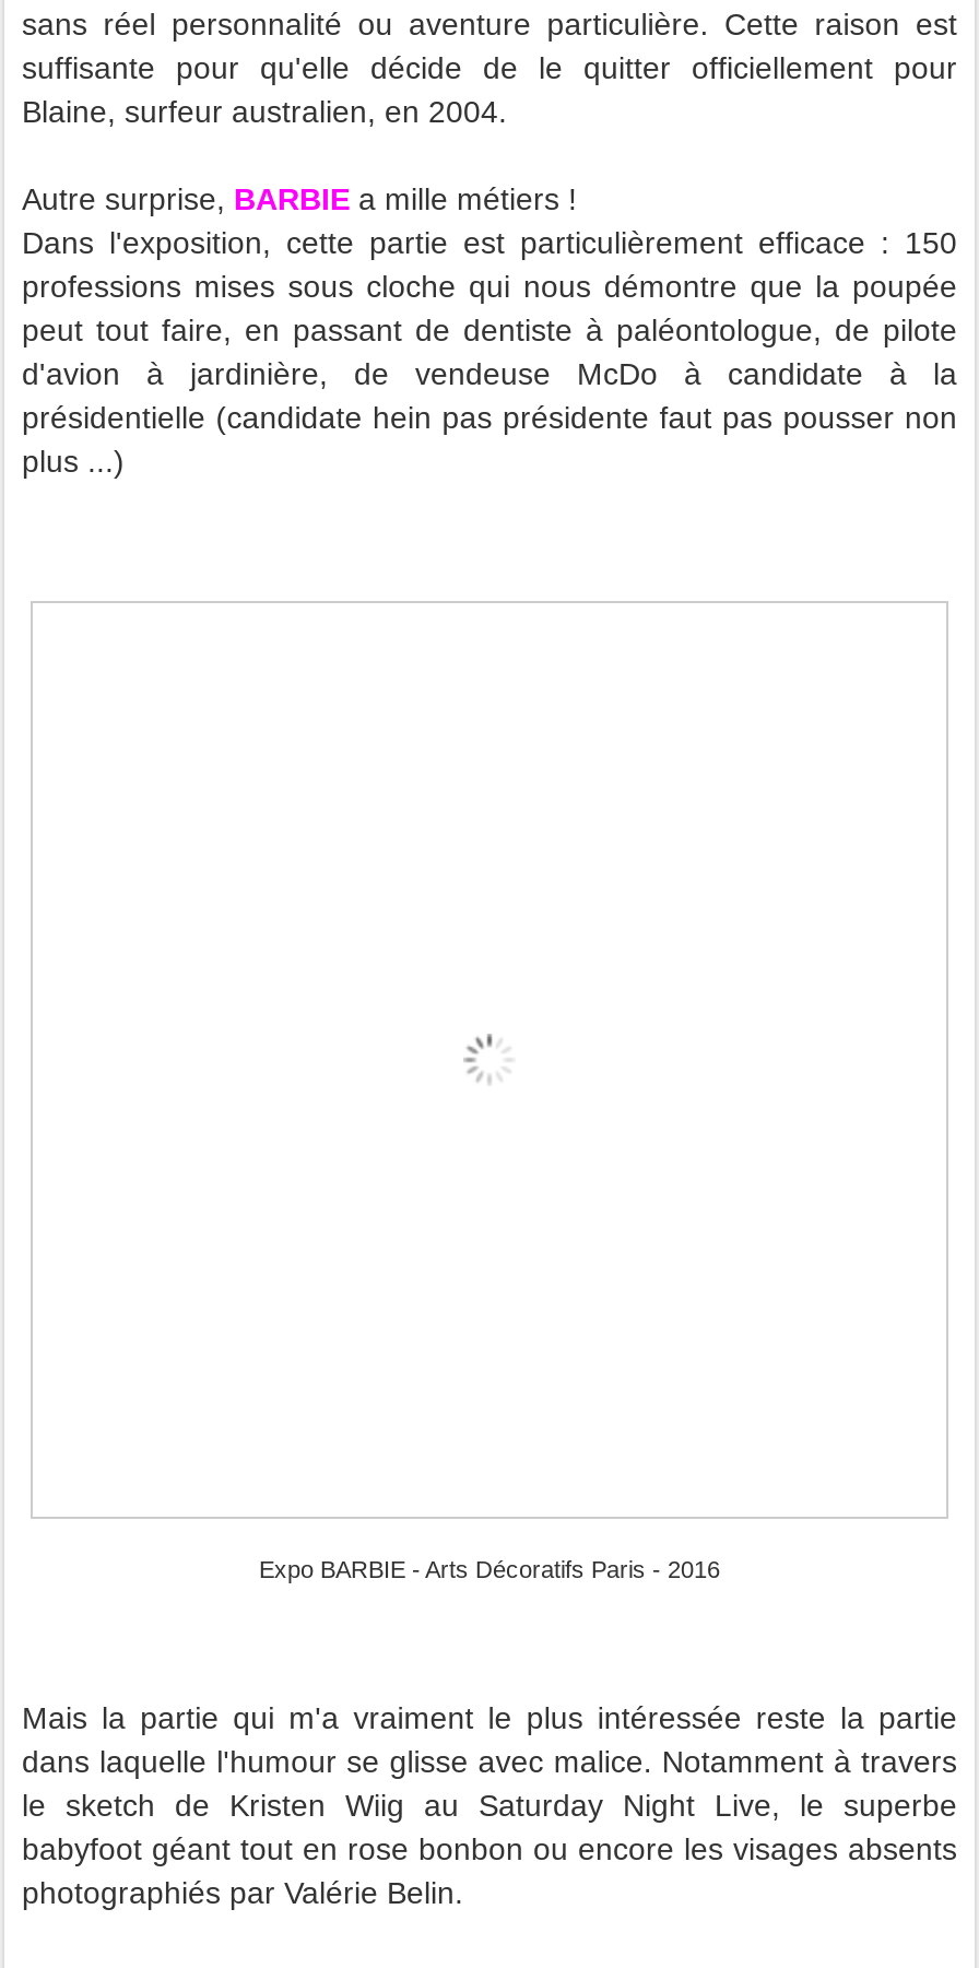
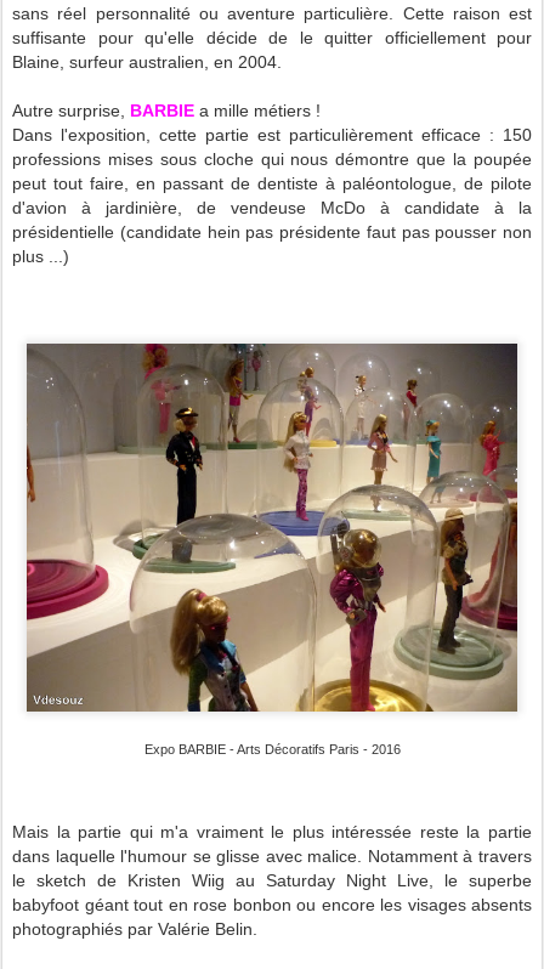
+ [image]
